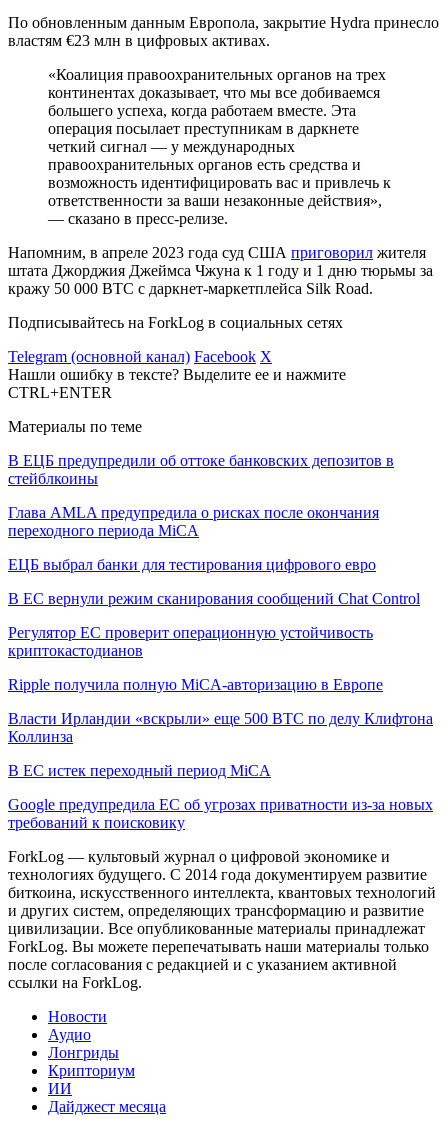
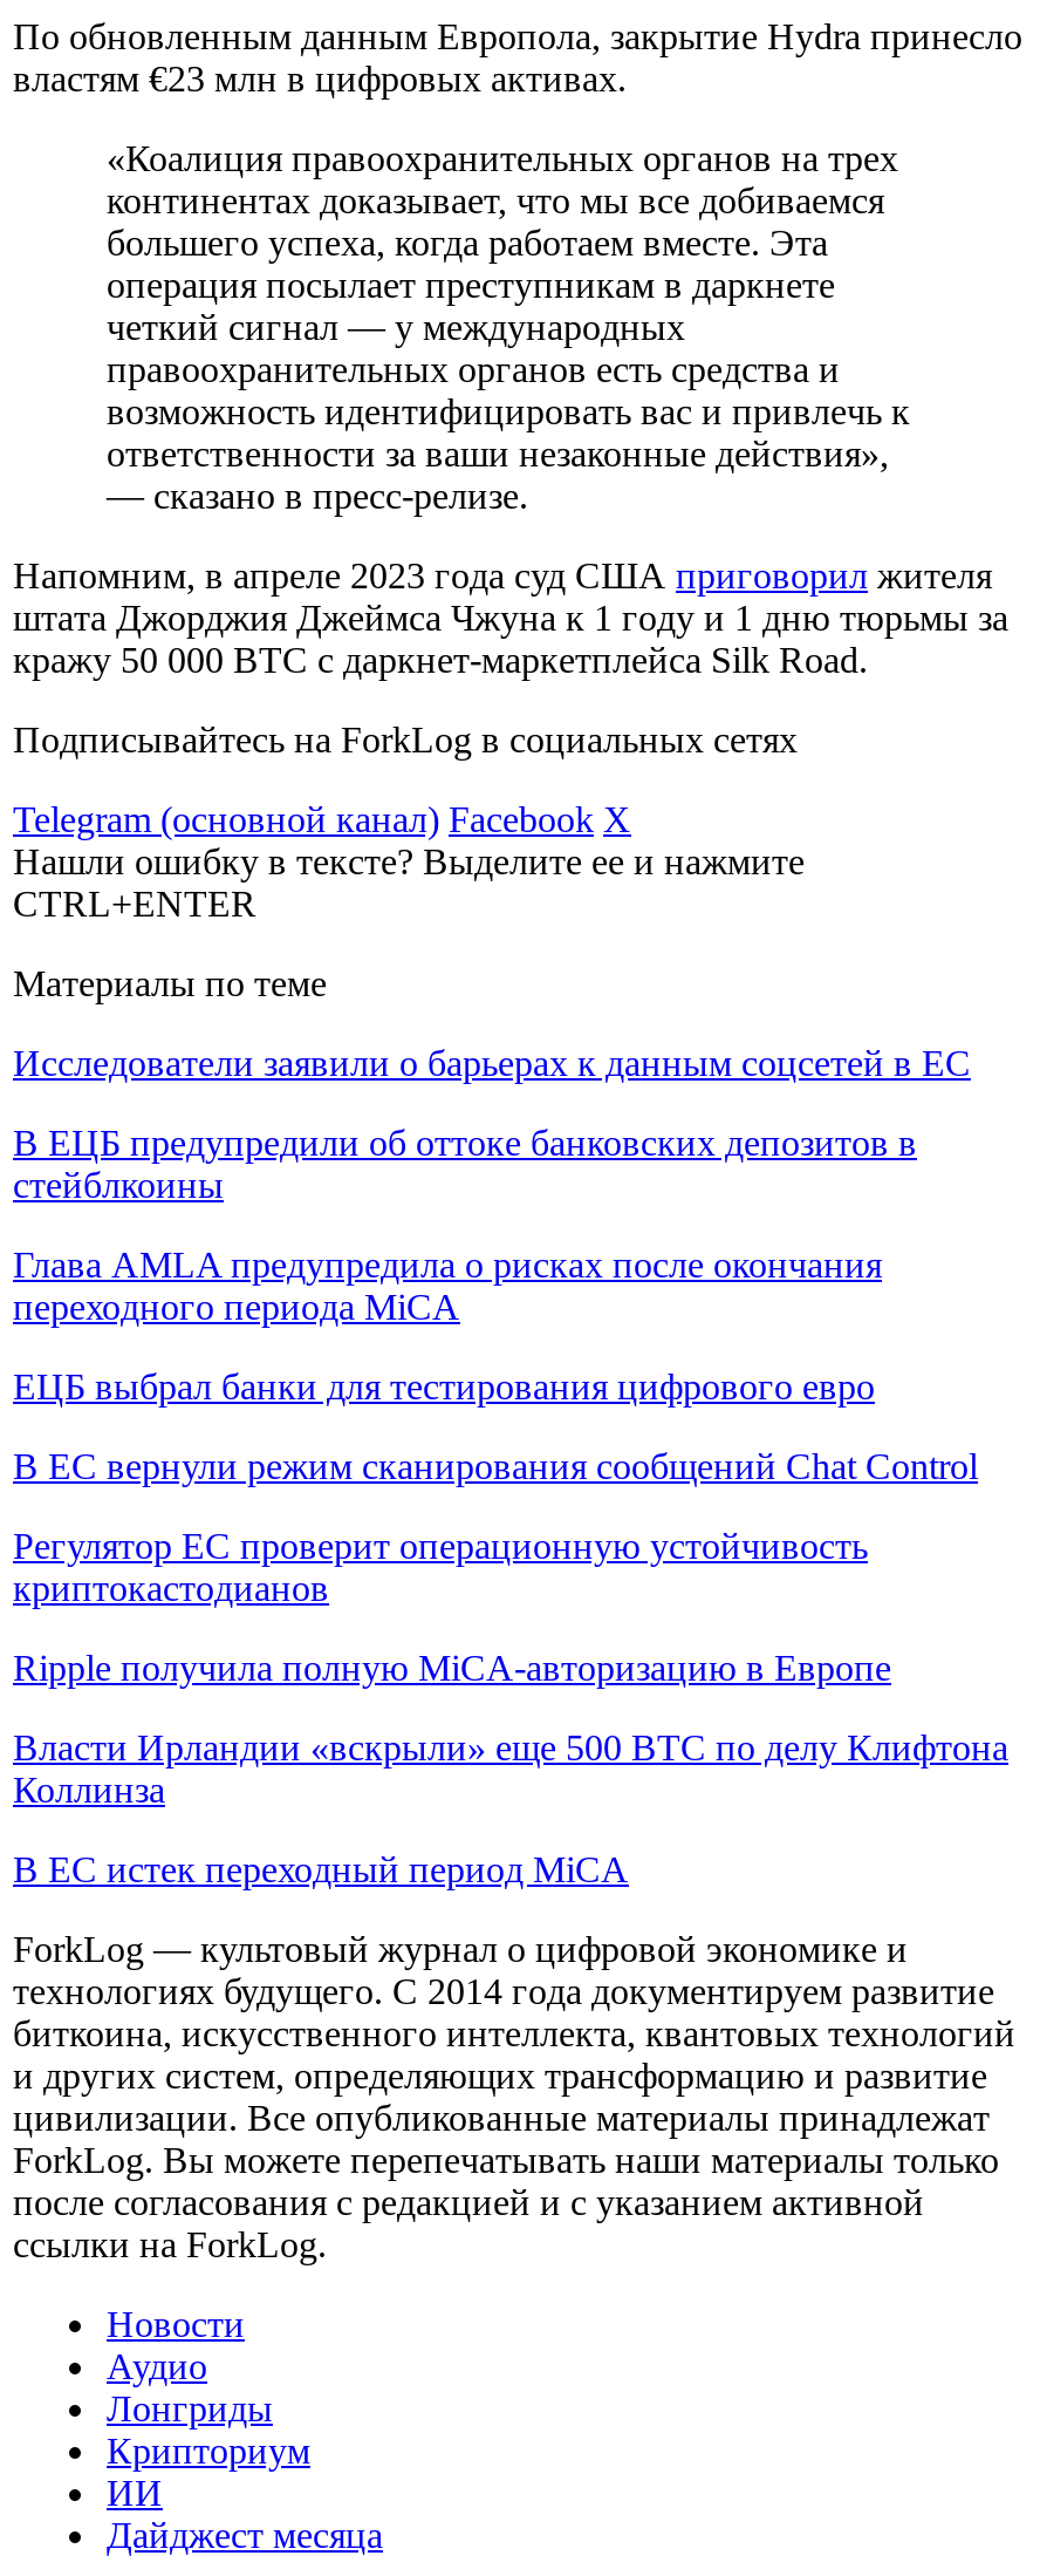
+ Исследователи заявили о барьерах к данным соцсетей в ЕС

moved down: В ЕЦБ предупредили об оттоке банковских депозитов в | стейблкоины | Глава AMLA предупредила о рисках после окончания | ... | Коллинза | В ЕС истек переходный период MiCA

- Google предупредила ЕС об угрозах приватности из-за новых
- требований к поисковику
